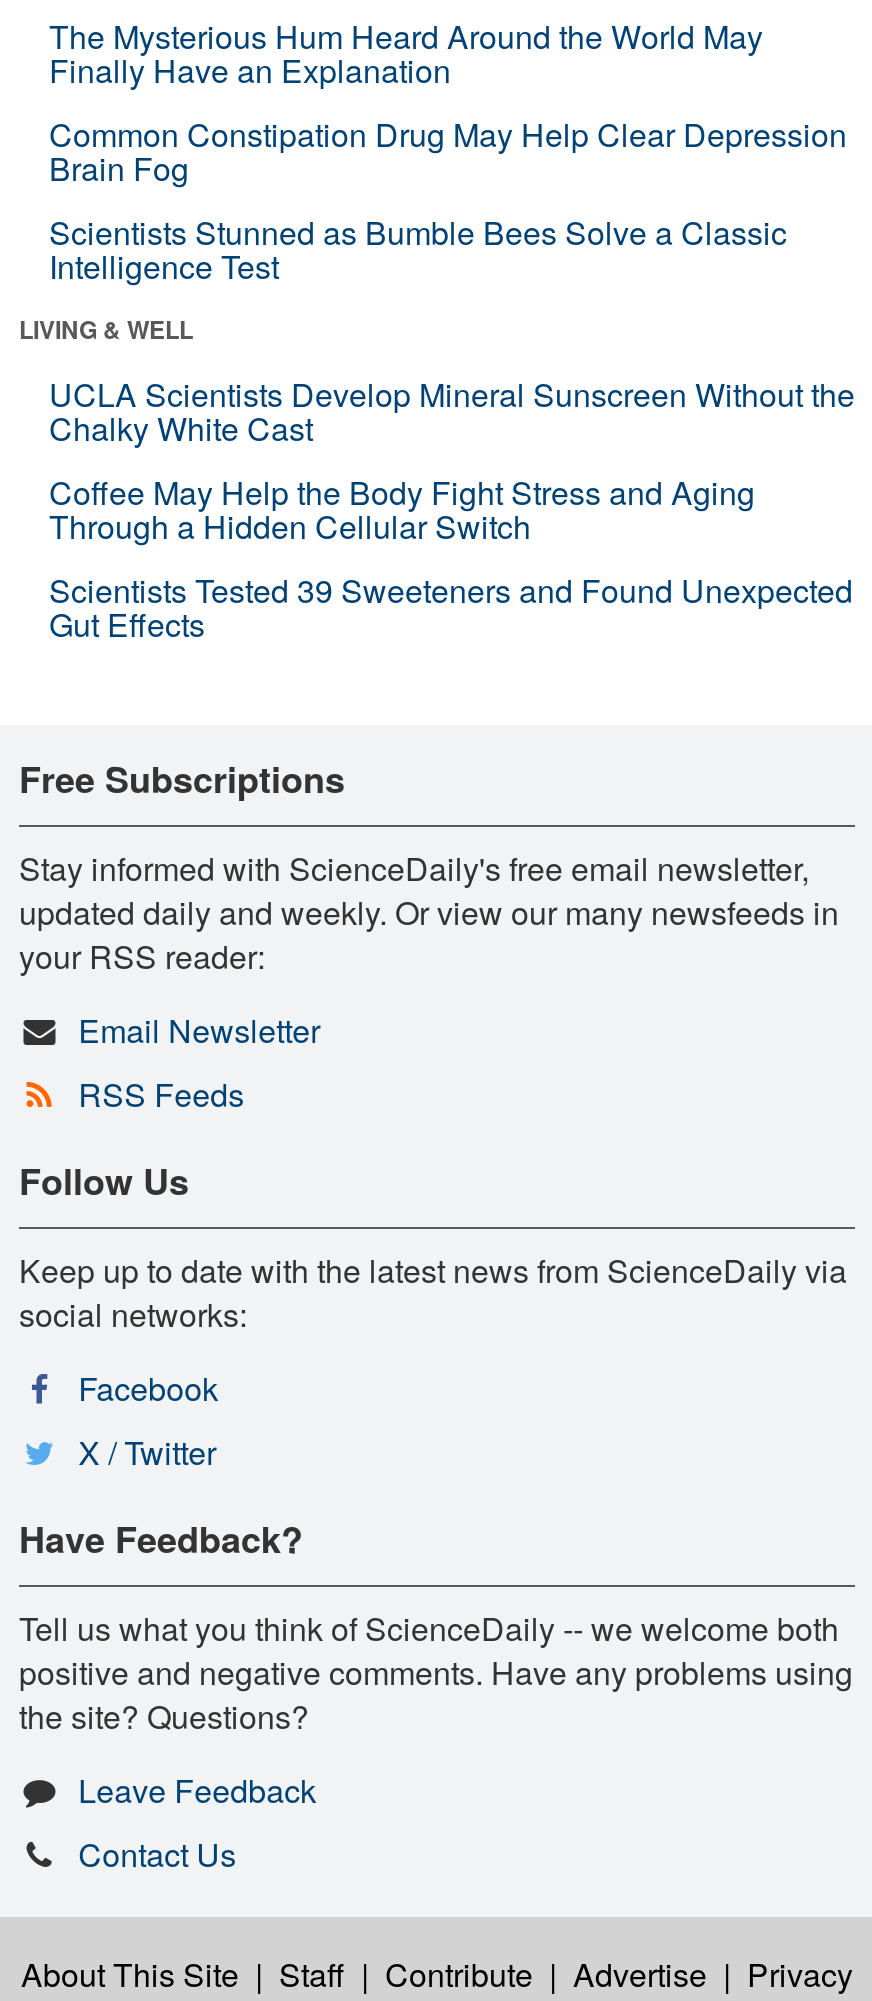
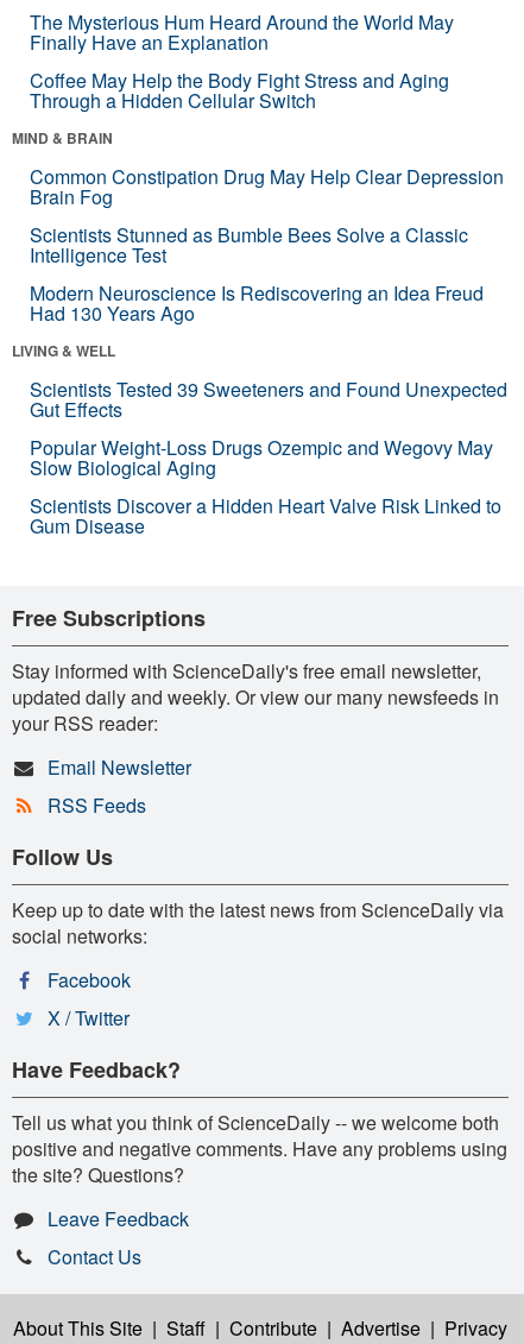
+ MIND & BRAIN

+ Modern Neuroscience Is Rediscovering an Idea Freud
+ Had 130 Years Ago

- UCLA Scientists Develop Mineral Sunscreen Without the
- Chalky White Cast

moved up: Coffee May Help the Body Fight Stress and Aging | Through a Hidden Cellular Switch

+ Popular Weight-Loss Drugs Ozempic and Wegovy May
+ Slow Biological Aging
+ Scientists Discover a Hidden Heart Valve Risk Linked to
+ Gum Disease
